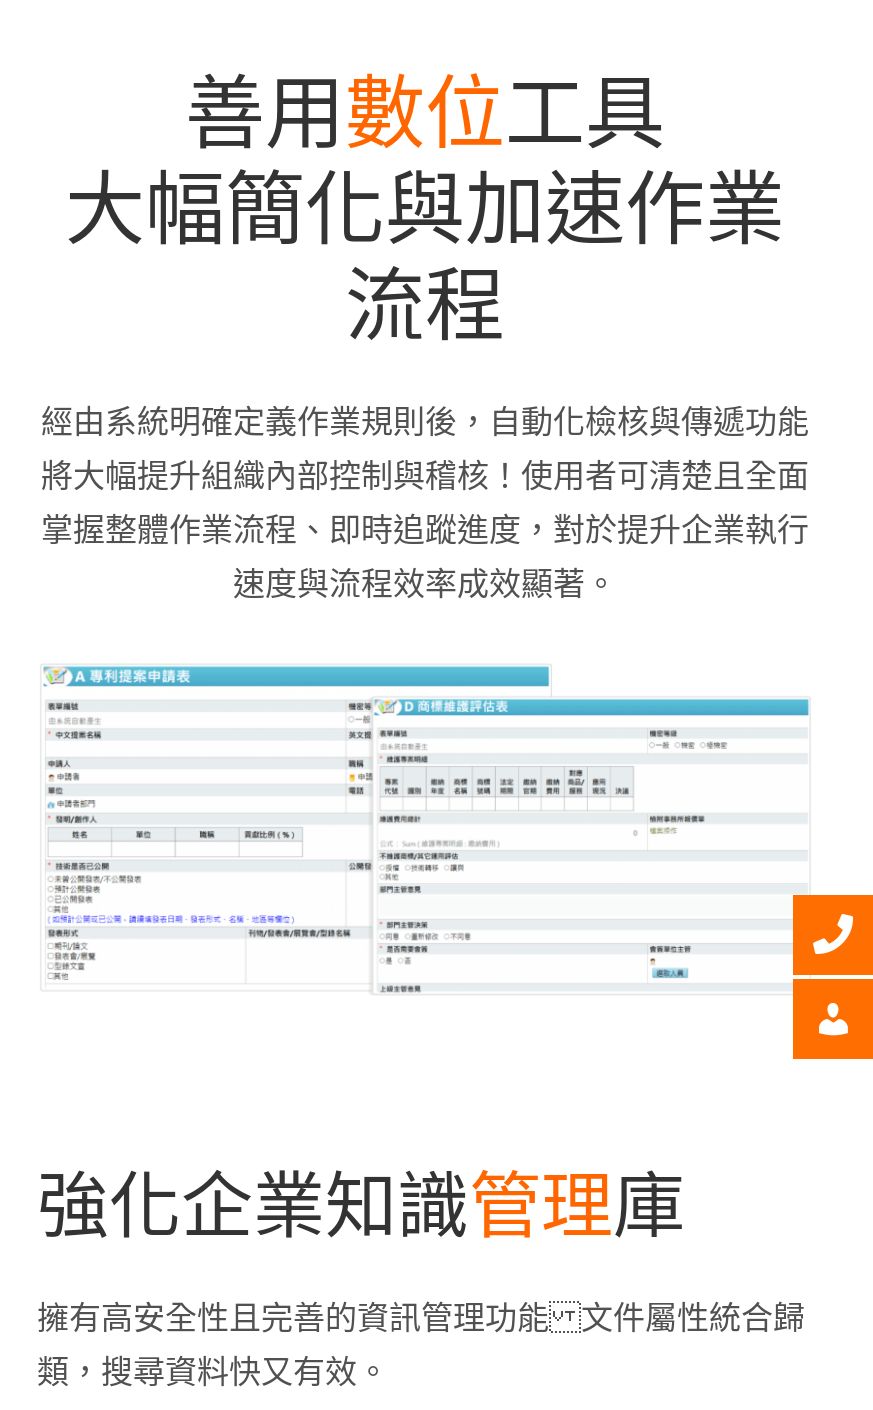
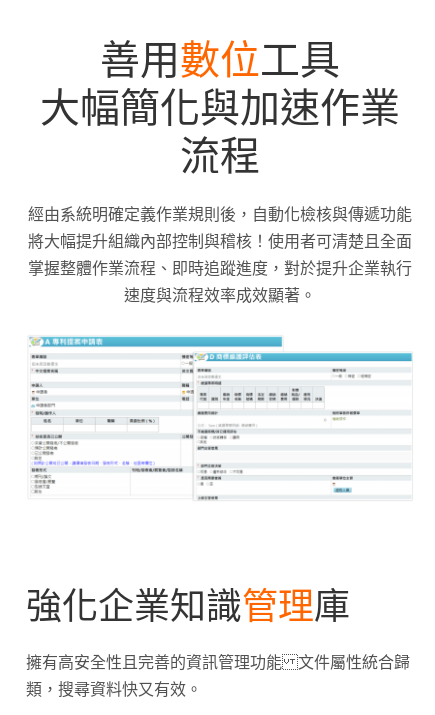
- [image]
